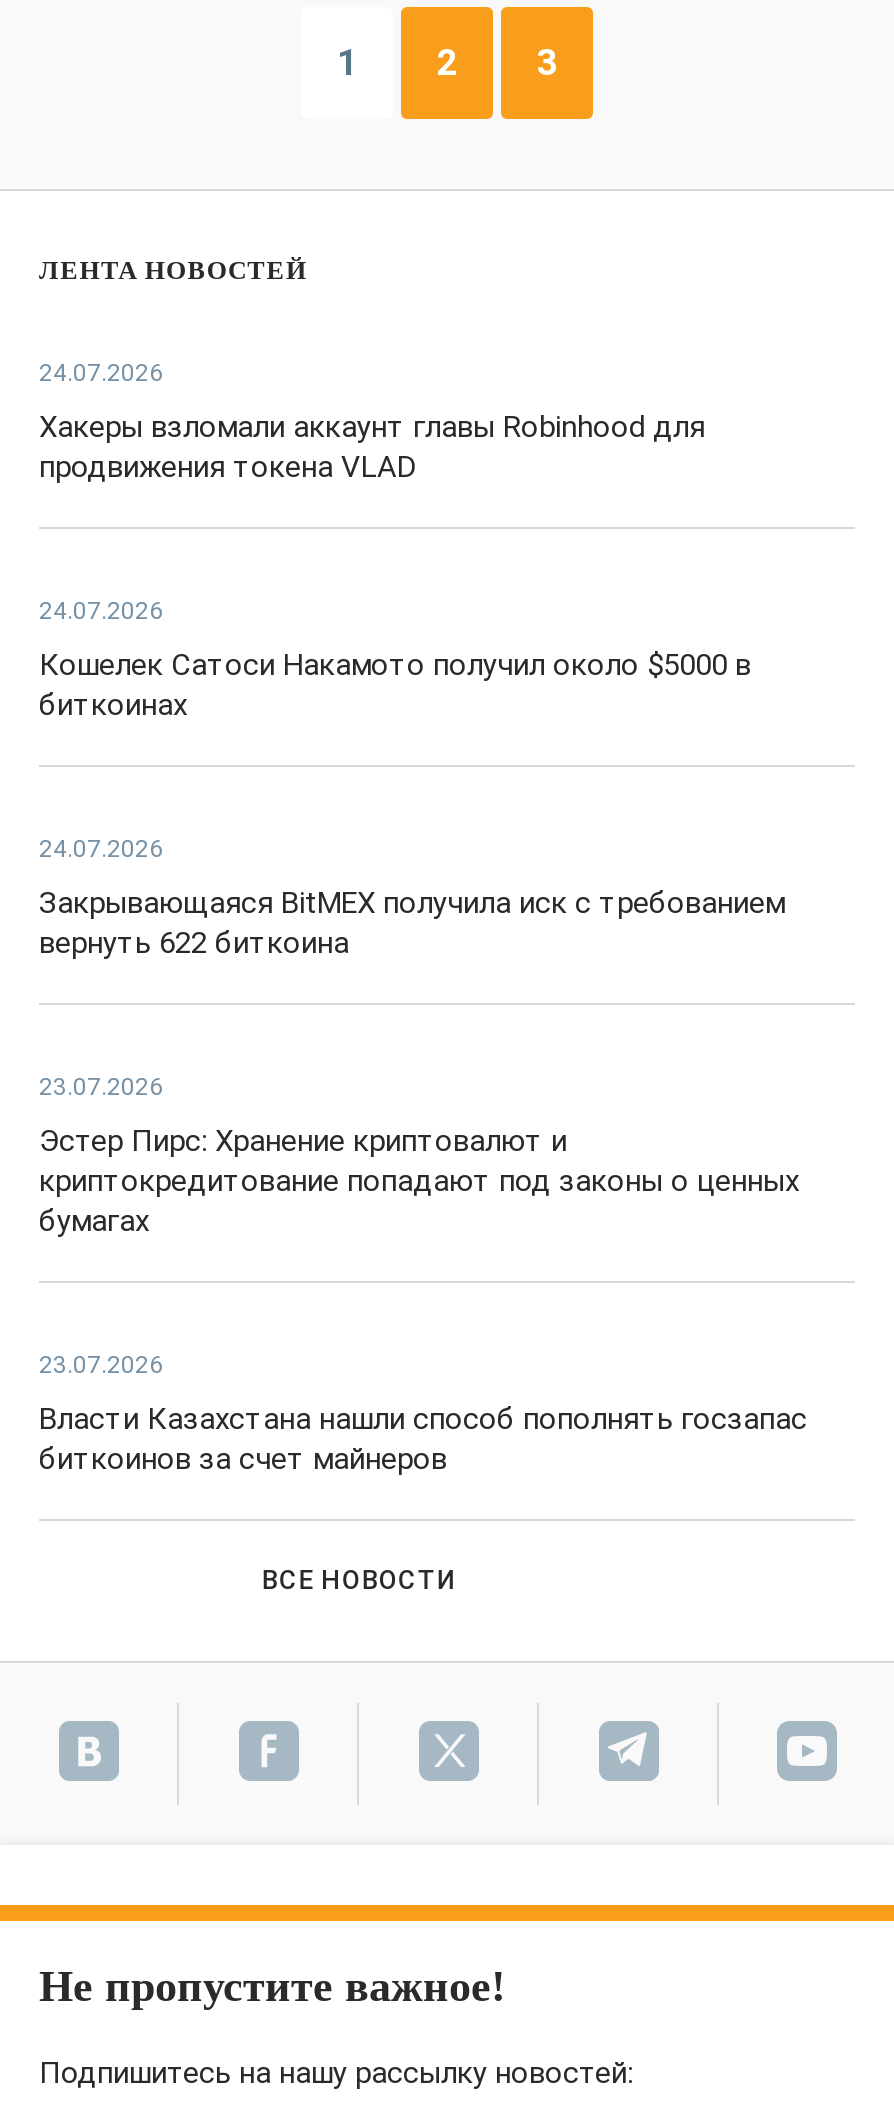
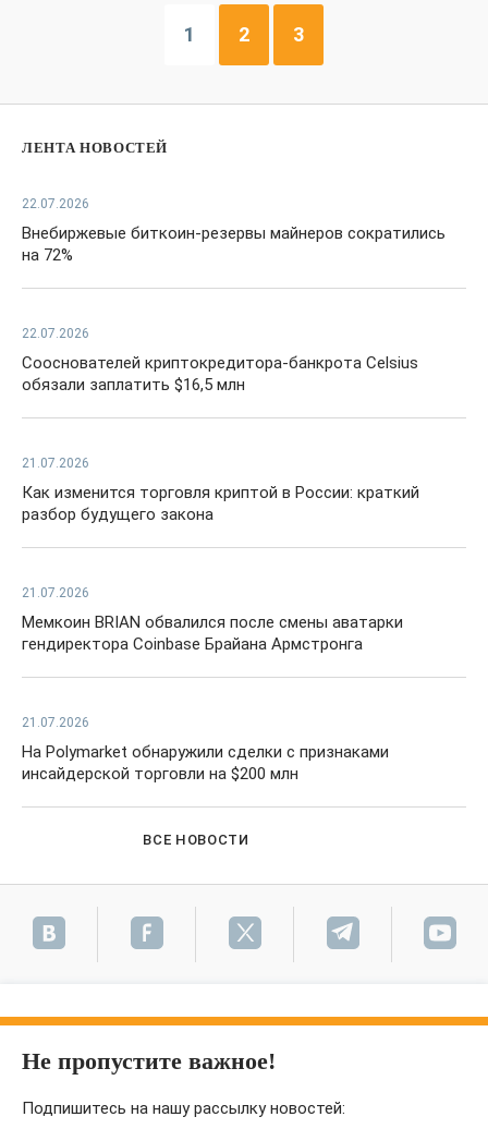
- 24.07.2026
+ 22.07.2026

- Хакеры взломали аккаунт главы Robinhood для
- продвижения токена VLAD
+ Внебиржевые биткоин-резервы майнеров сократились
+ на 72%

- 24.07.2026
+ 22.07.2026

- Кошелек Сатоси Накамото получил около $5000 в
- биткоинах
+ Сооснователей криптокредитора-банкрота Celsius
+ обязали заплатить $16,5 млн

- 24.07.2026
+ 21.07.2026

- Закрывающаяся BitMEX получила иск с требованием
- вернуть 622 биткоина
+ Как изменится торговля криптой в России: краткий
+ разбор будущего закона

- 23.07.2026
+ 21.07.2026

- Эстер Пирс: Хранение криптовалют и
- криптокредитование попадают под законы о ценных
- бумагах
+ Мемкоин BRIAN обвалился после смены аватарки
+ гендиректора Coinbase Брайана Армстронга

- 23.07.2026
+ 21.07.2026

- Власти Казахстана нашли способ пополнять госзапас
- биткоинов за счет майнеров
+ На Polymarket обнаружили сделки с признаками
+ инсайдерской торговли на $200 млн
